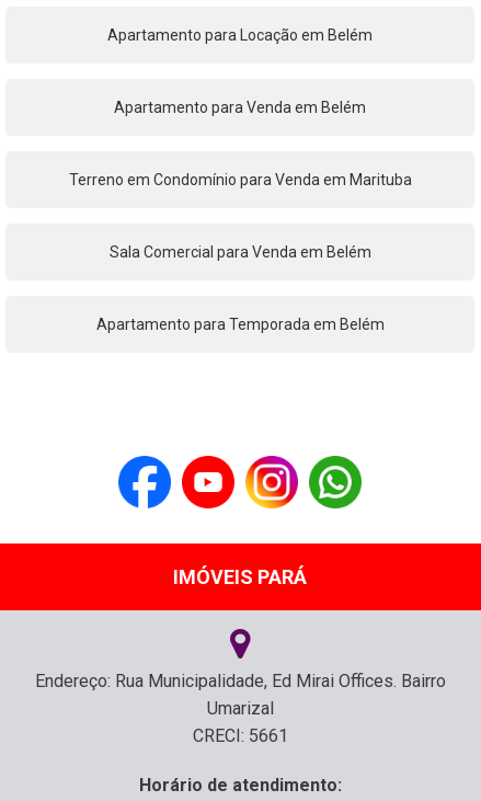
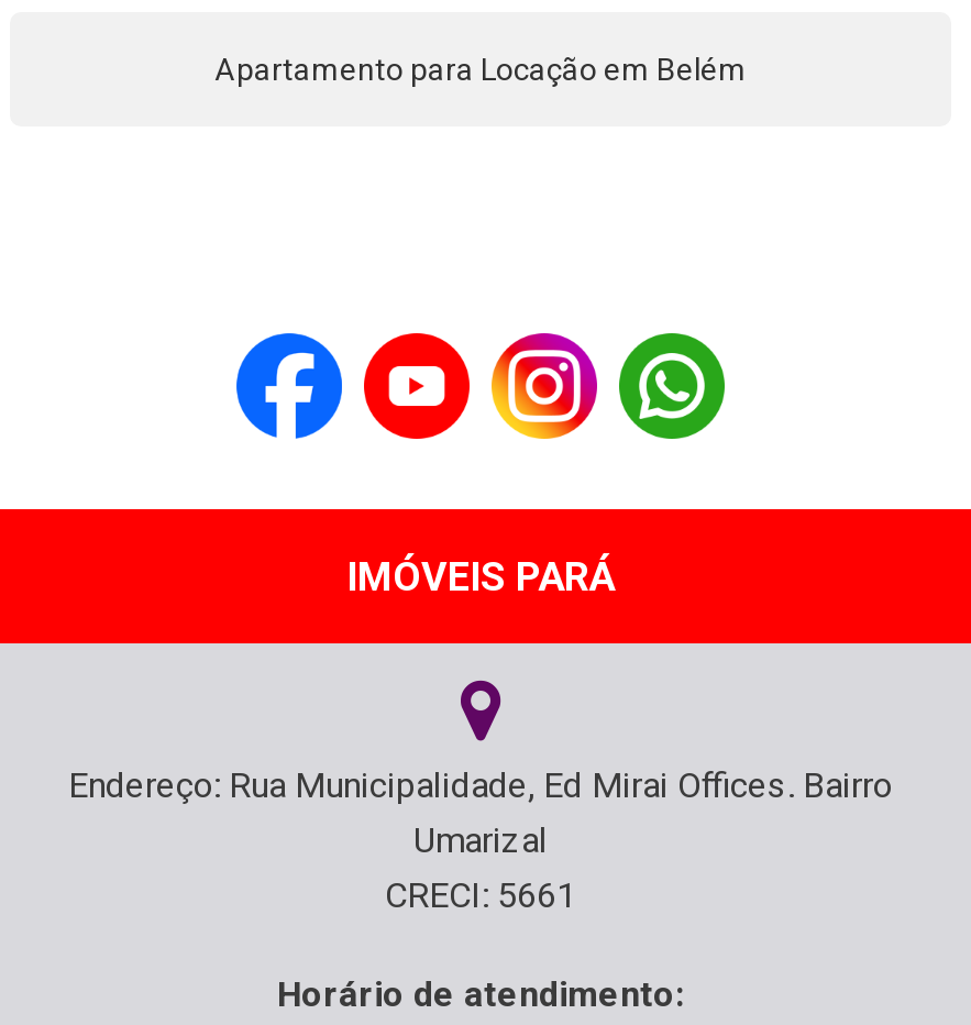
- Apartamento para Venda em Belém

- Terreno em Condomínio para Venda em Marituba

- Sala Comercial para Venda em Belém

- Apartamento para Temporada em Belém
